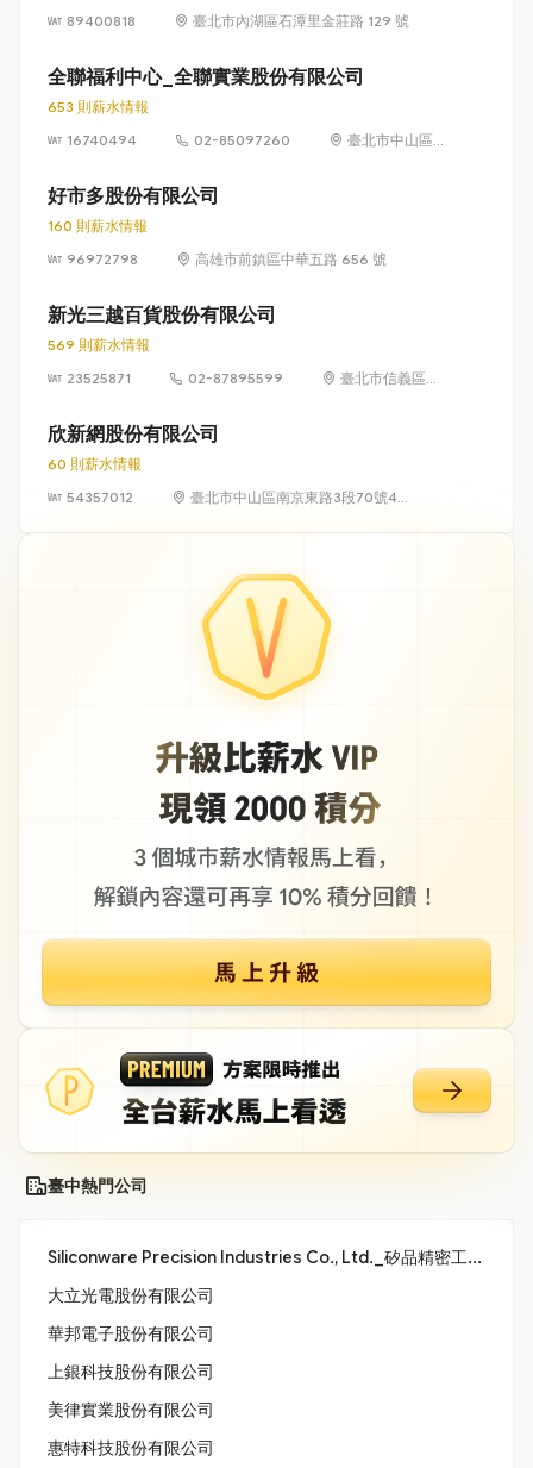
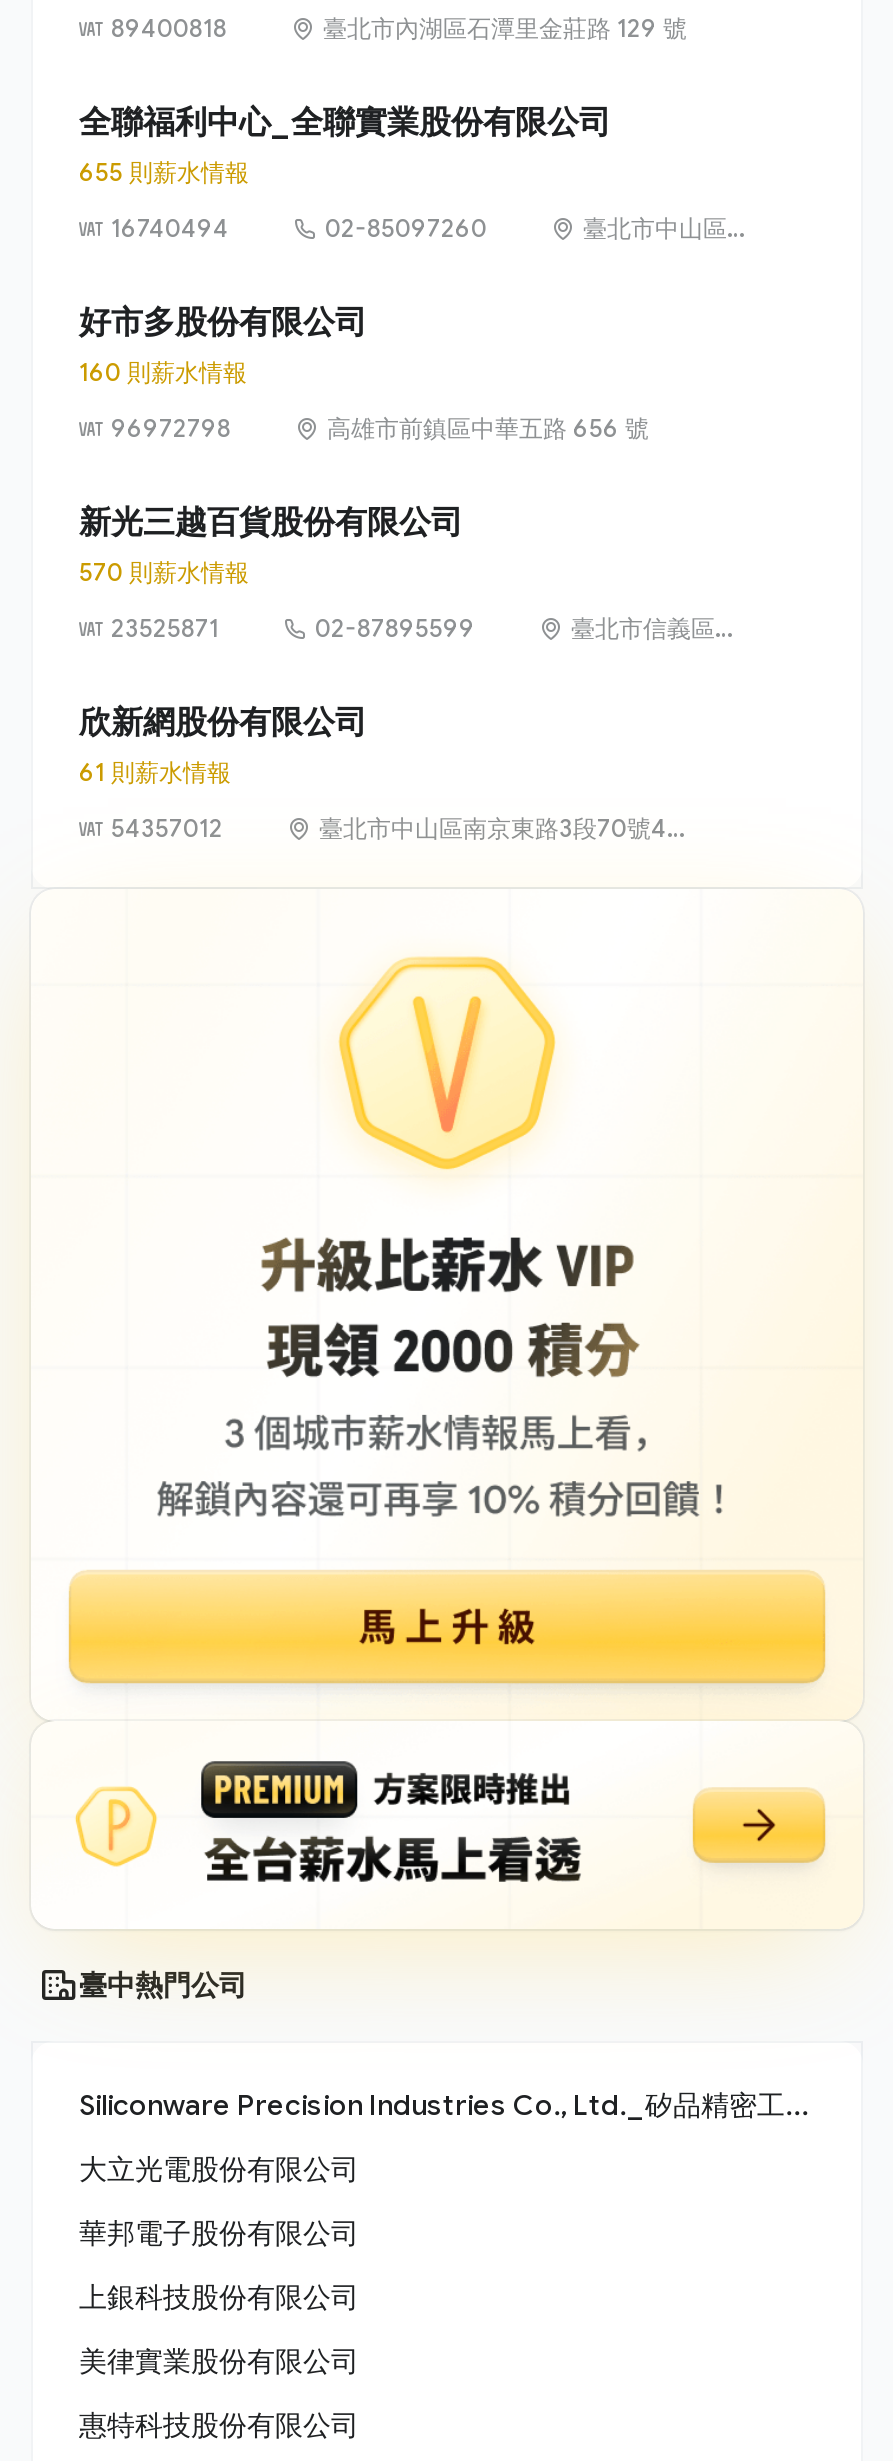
- 653 則薪水情報
+ 655 則薪水情報

- 569 則薪水情報
+ 570 則薪水情報

- 60 則薪水情報
+ 61 則薪水情報
